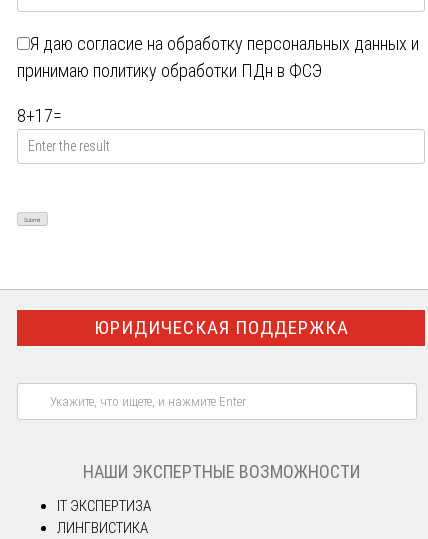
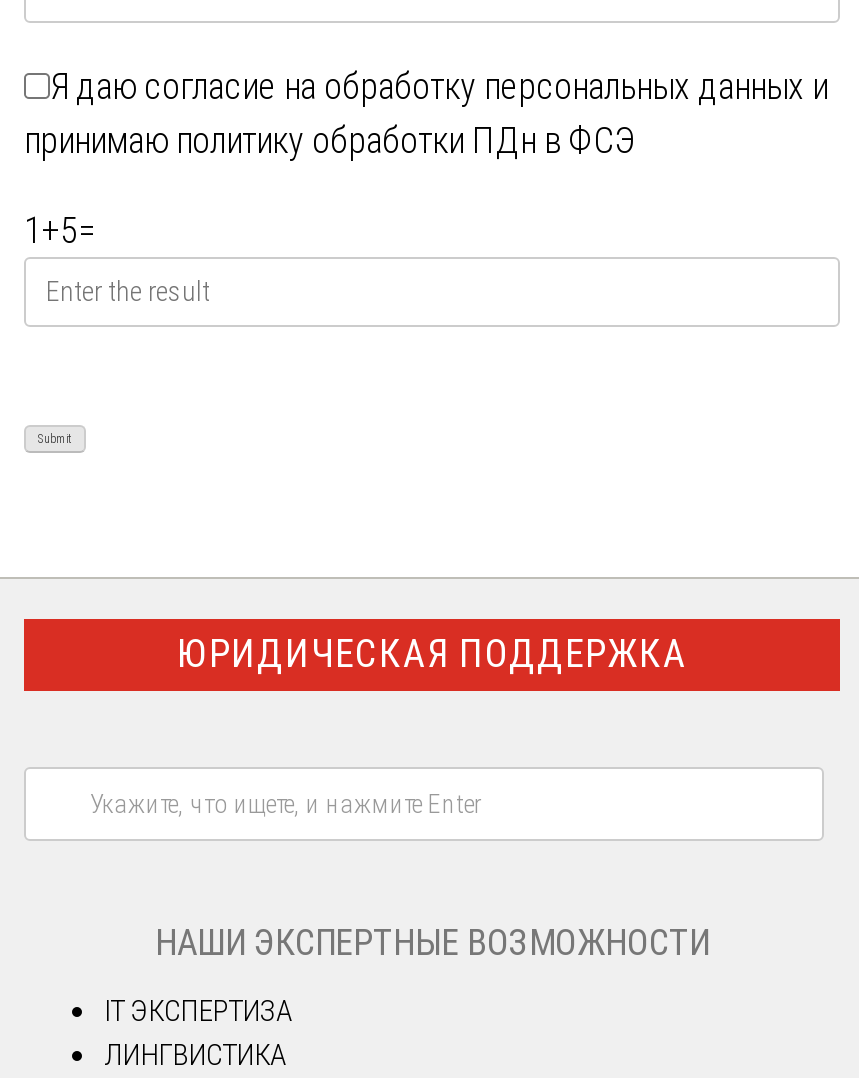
- 8 +17=
+ 1 +5=
